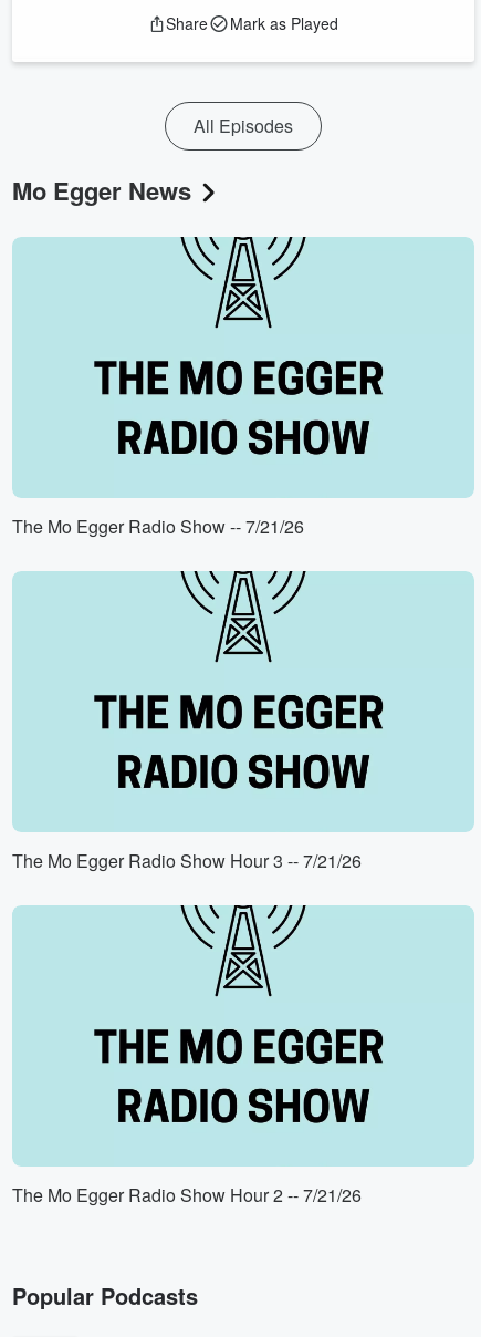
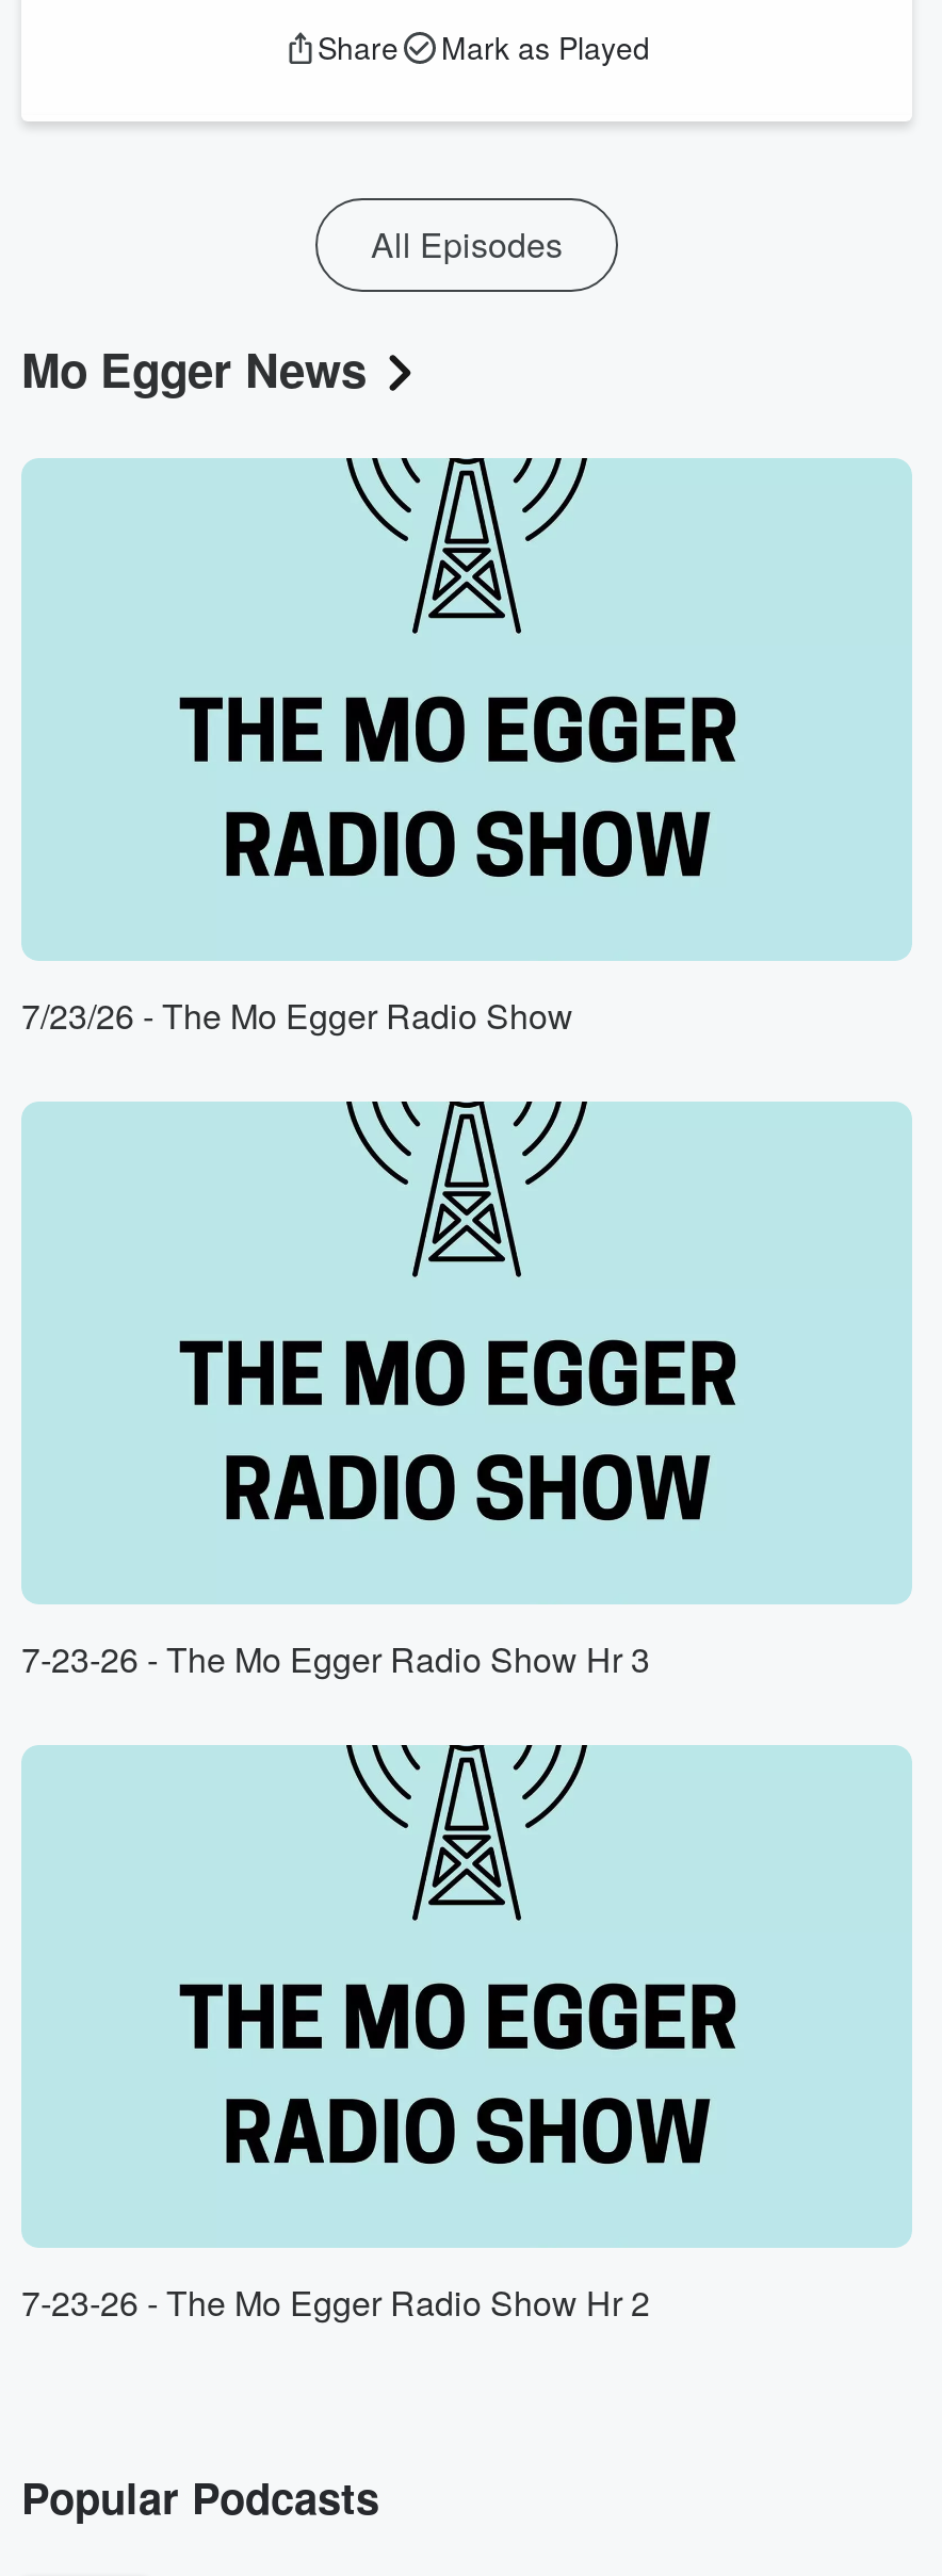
- The Mo Egger Radio Show -- 7/21/26
+ 7/23/26 - The Mo Egger Radio Show

- The Mo Egger Radio Show Hour 3 -- 7/21/26
+ 7-23-26 - The Mo Egger Radio Show Hr 3

- The Mo Egger Radio Show Hour 2 -- 7/21/26
+ 7-23-26 - The Mo Egger Radio Show Hr 2
